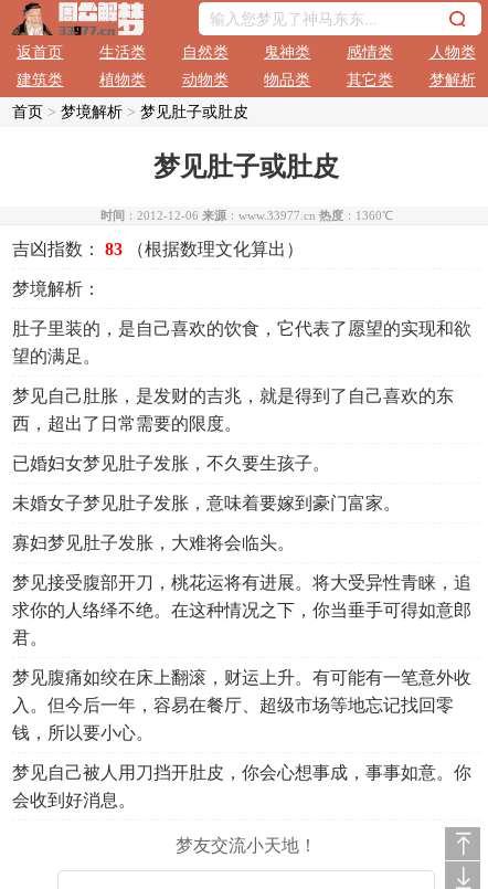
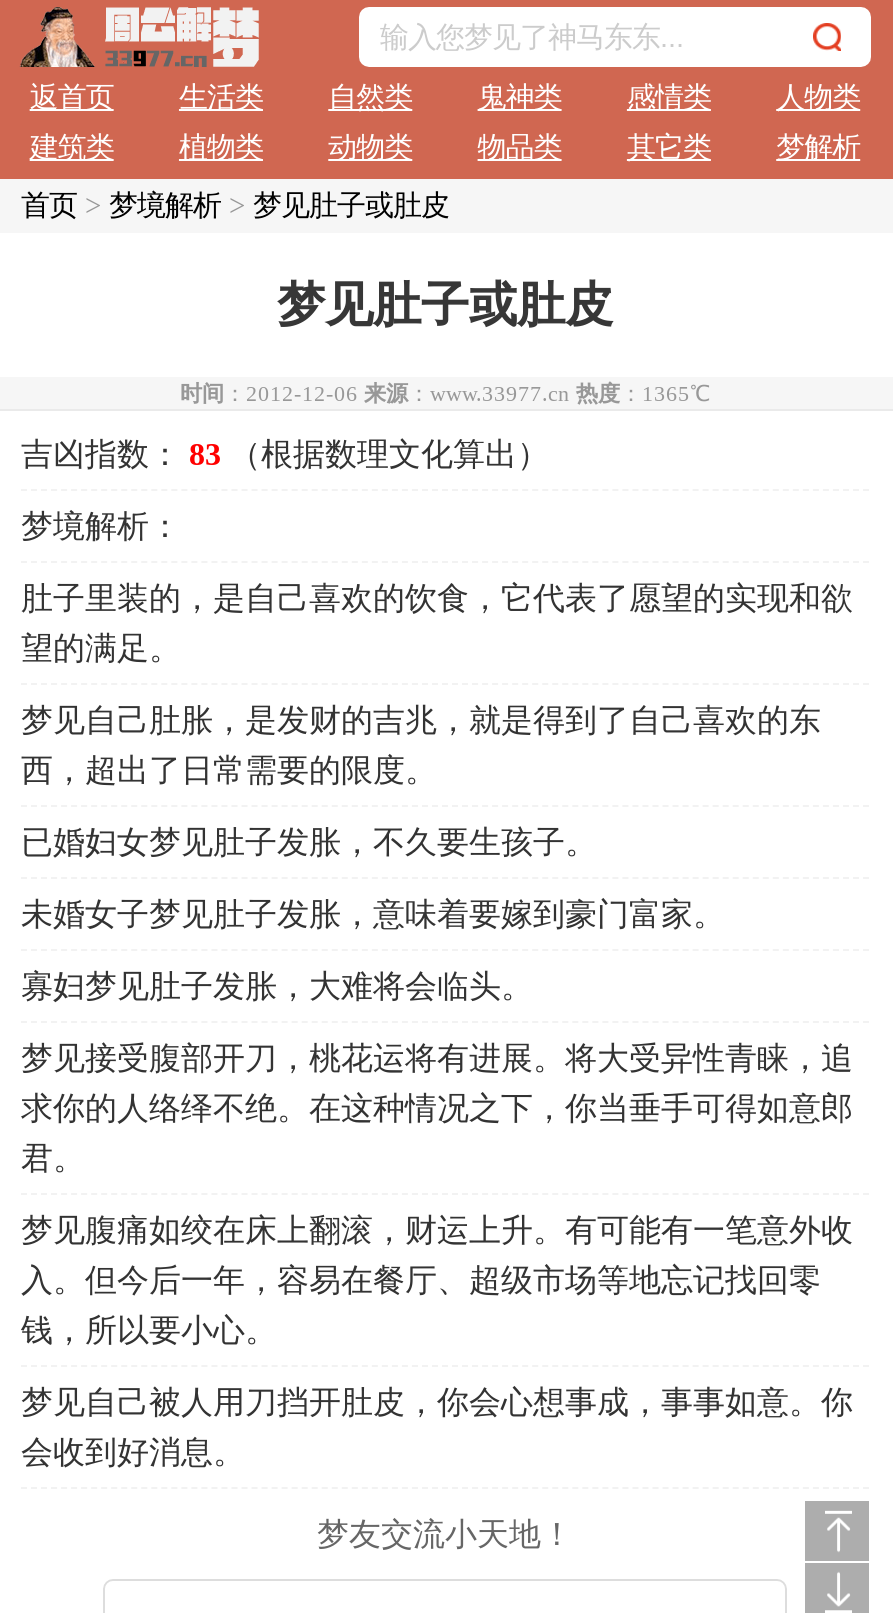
- 时间：2012-12-06来源：www.33977.cn热度：1360℃
+ 时间：2012-12-06来源：www.33977.cn热度：1365℃
